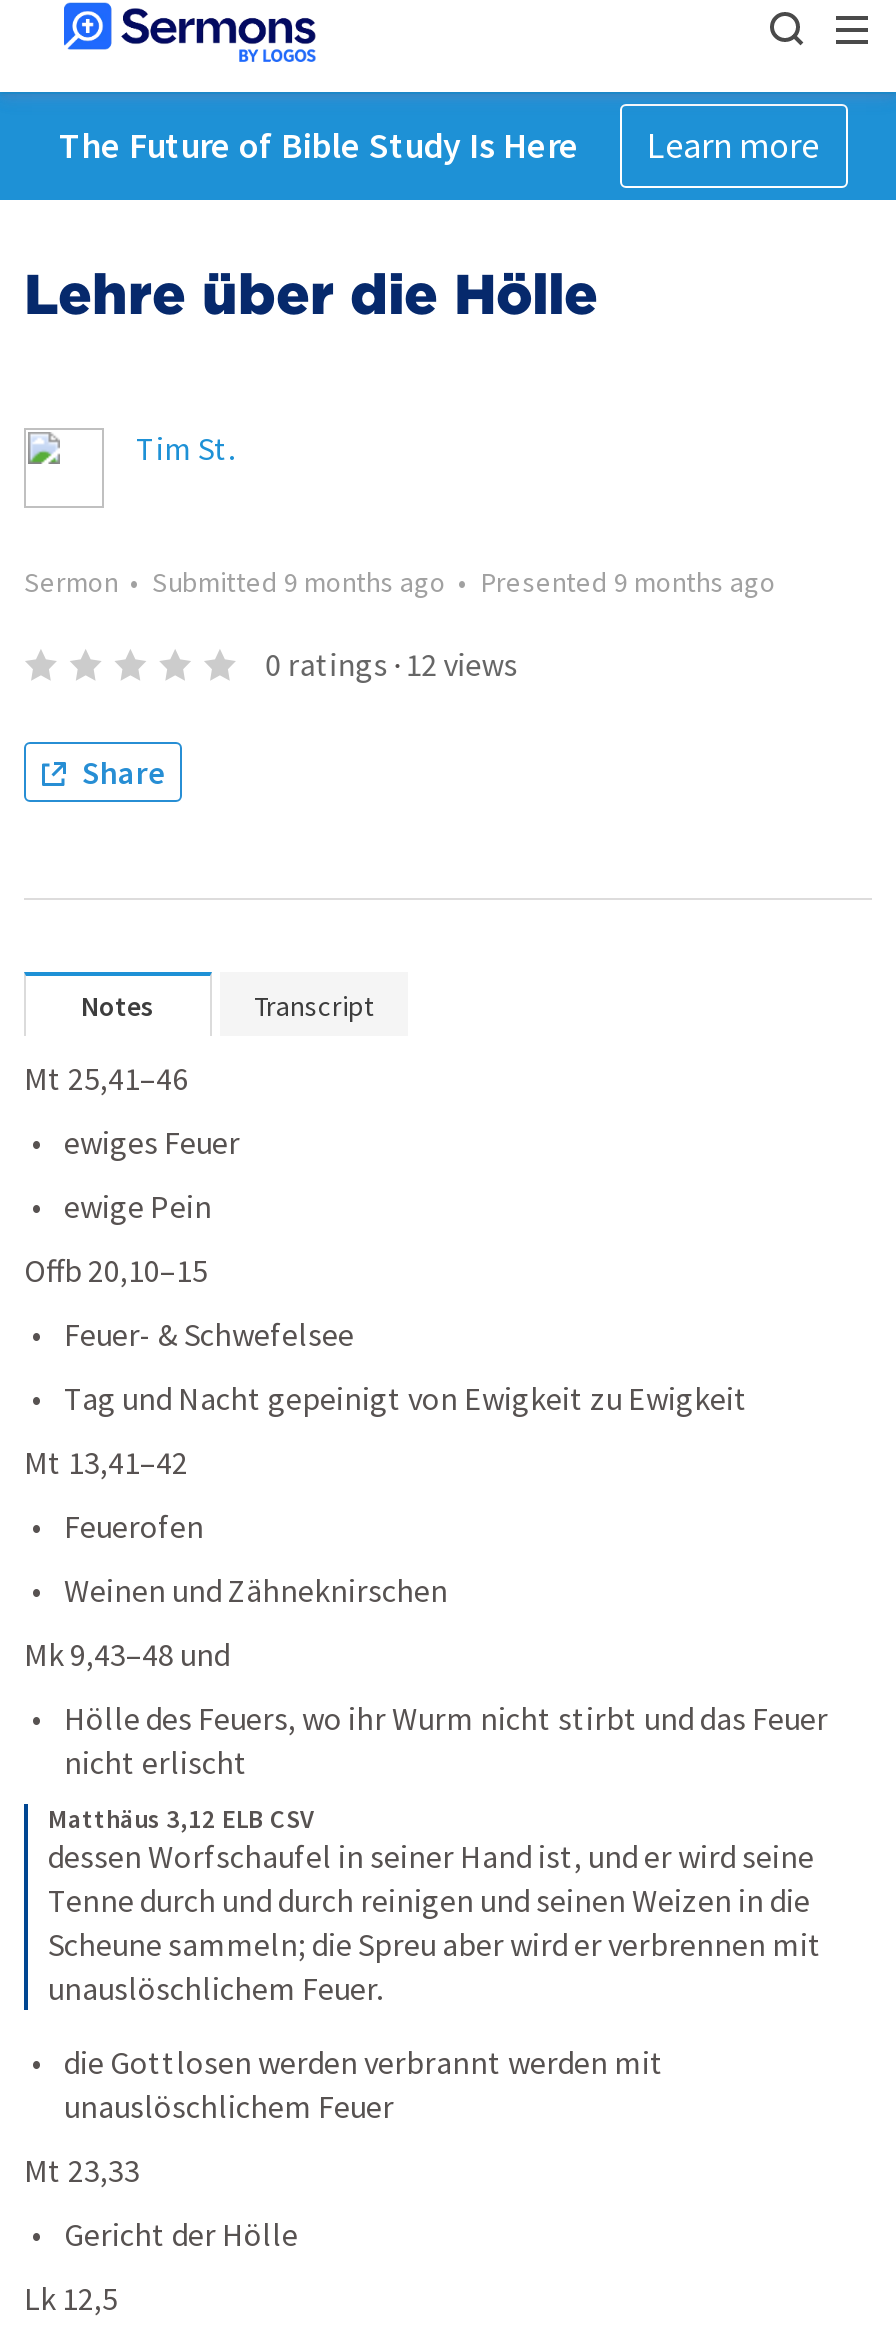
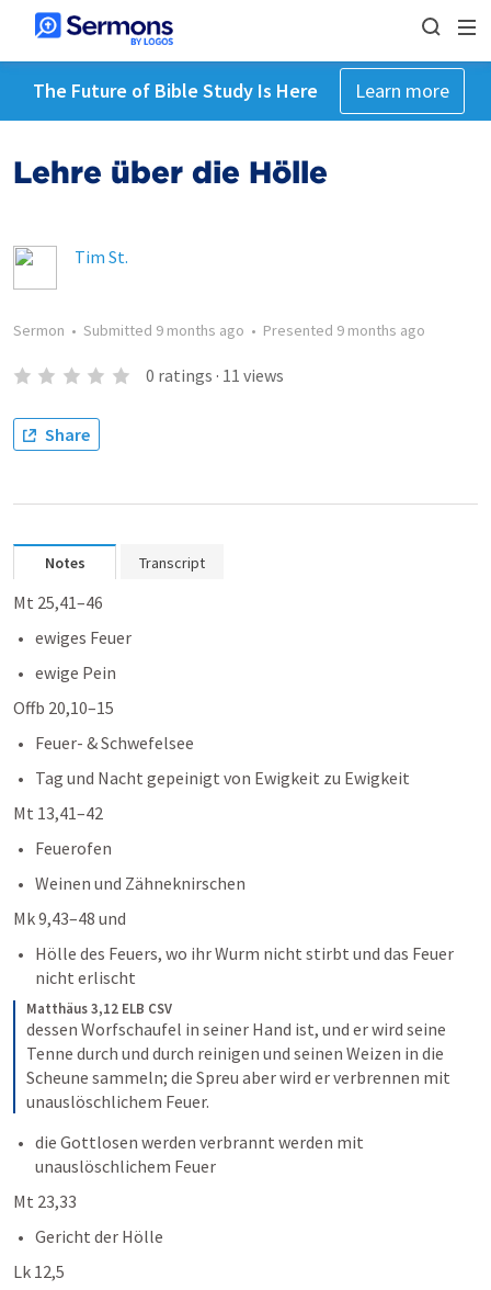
- 0 ratings · 12 views
+ 0 ratings · 11 views
